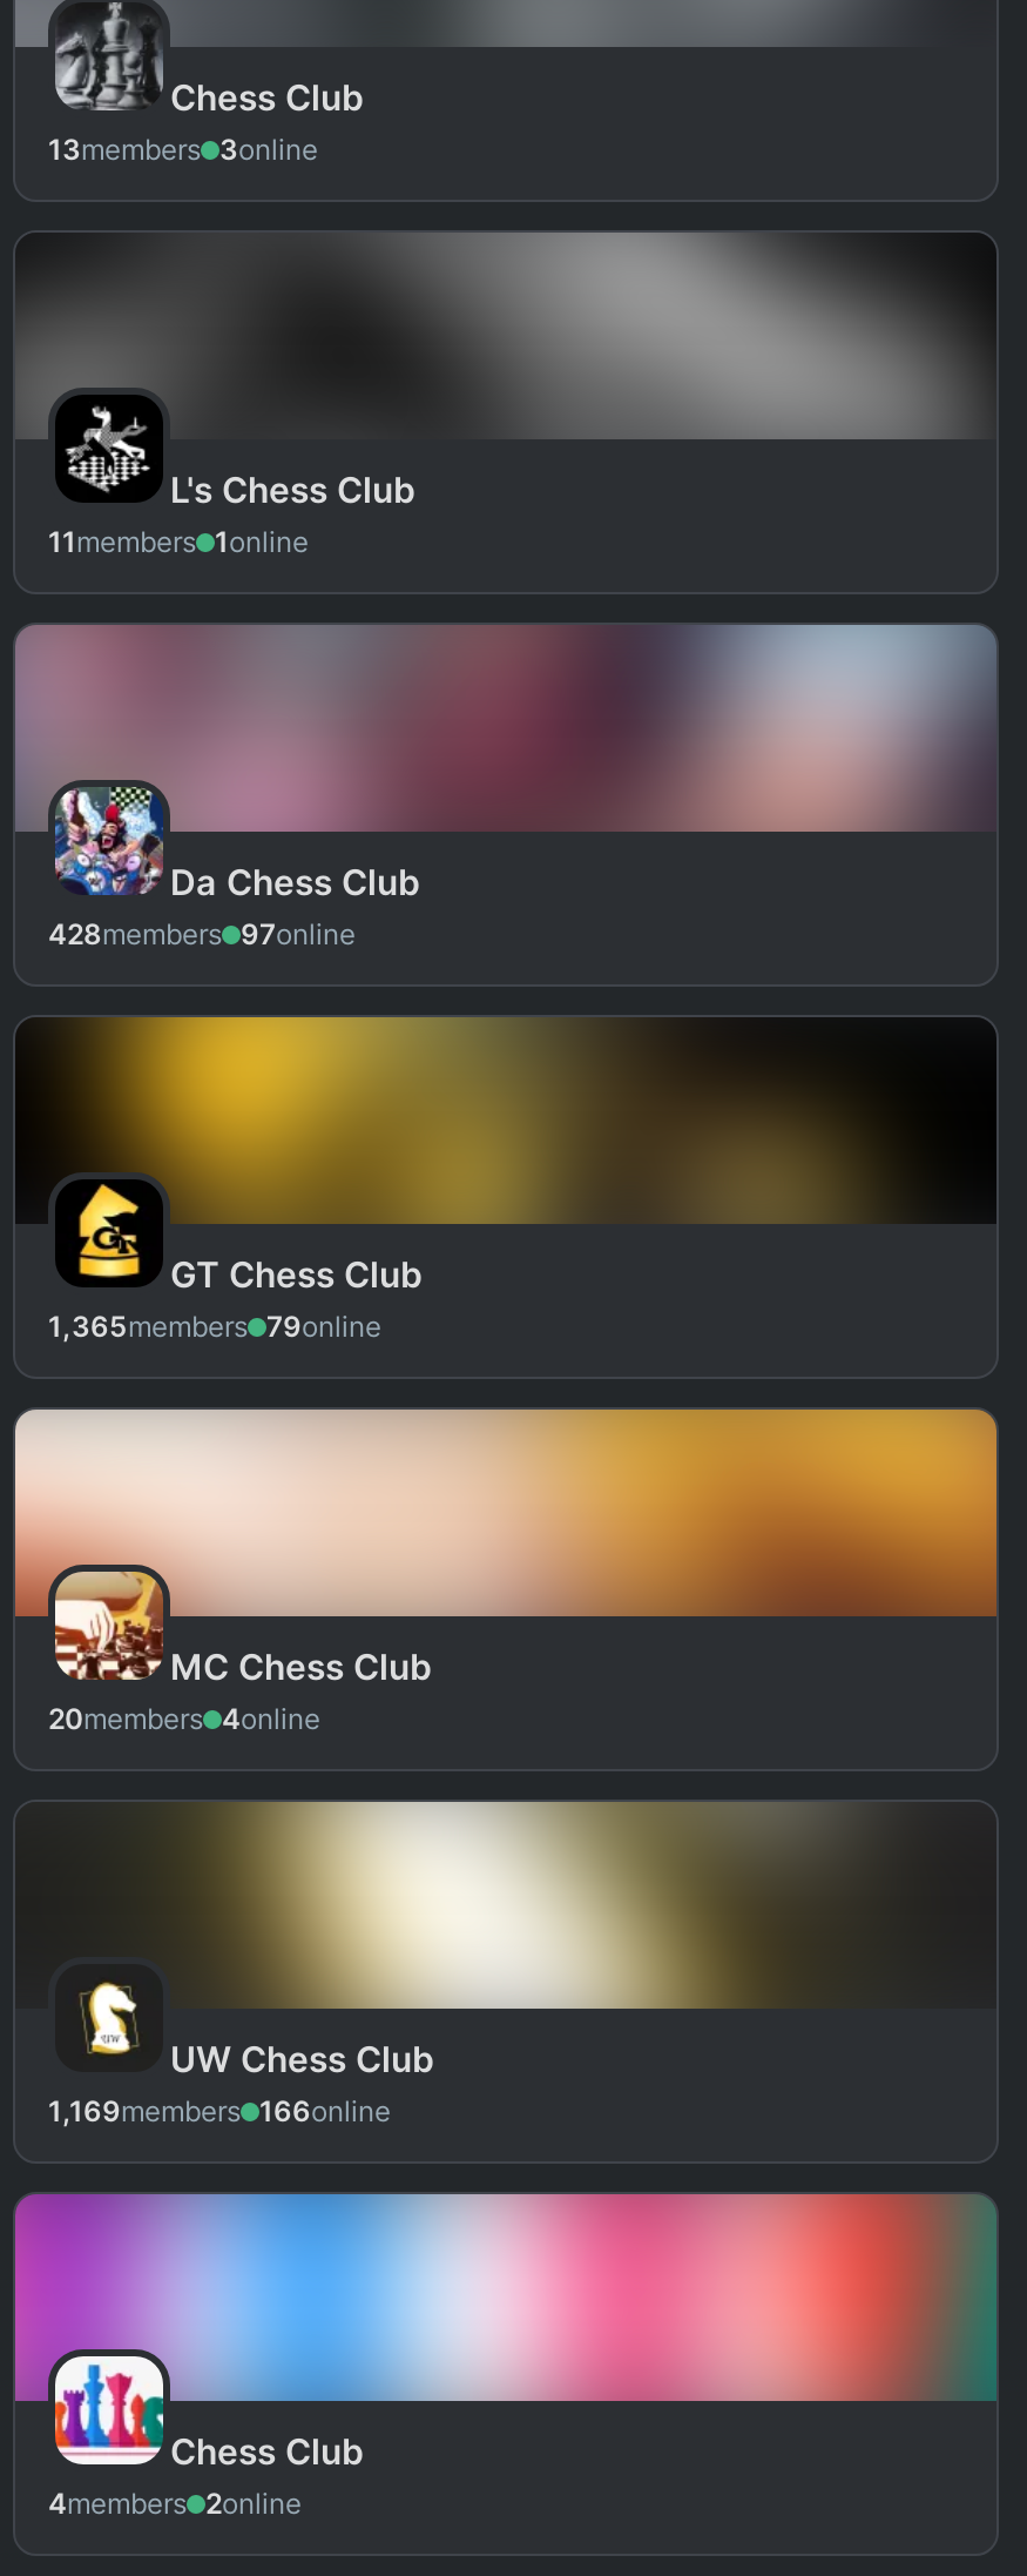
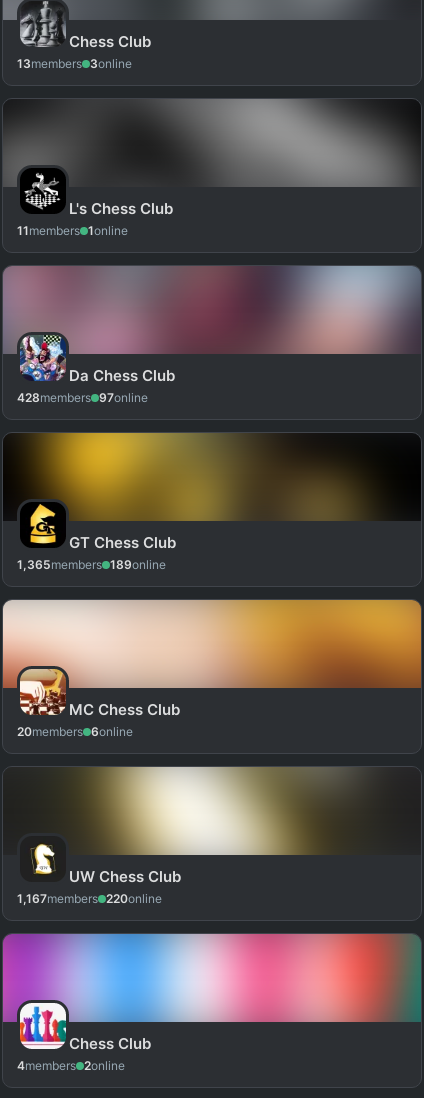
- 1,365members 79online
+ 1,365members 189online

- 20members 4online
+ 20members 6online

- 1,169members 166online
+ 1,167members 220online
